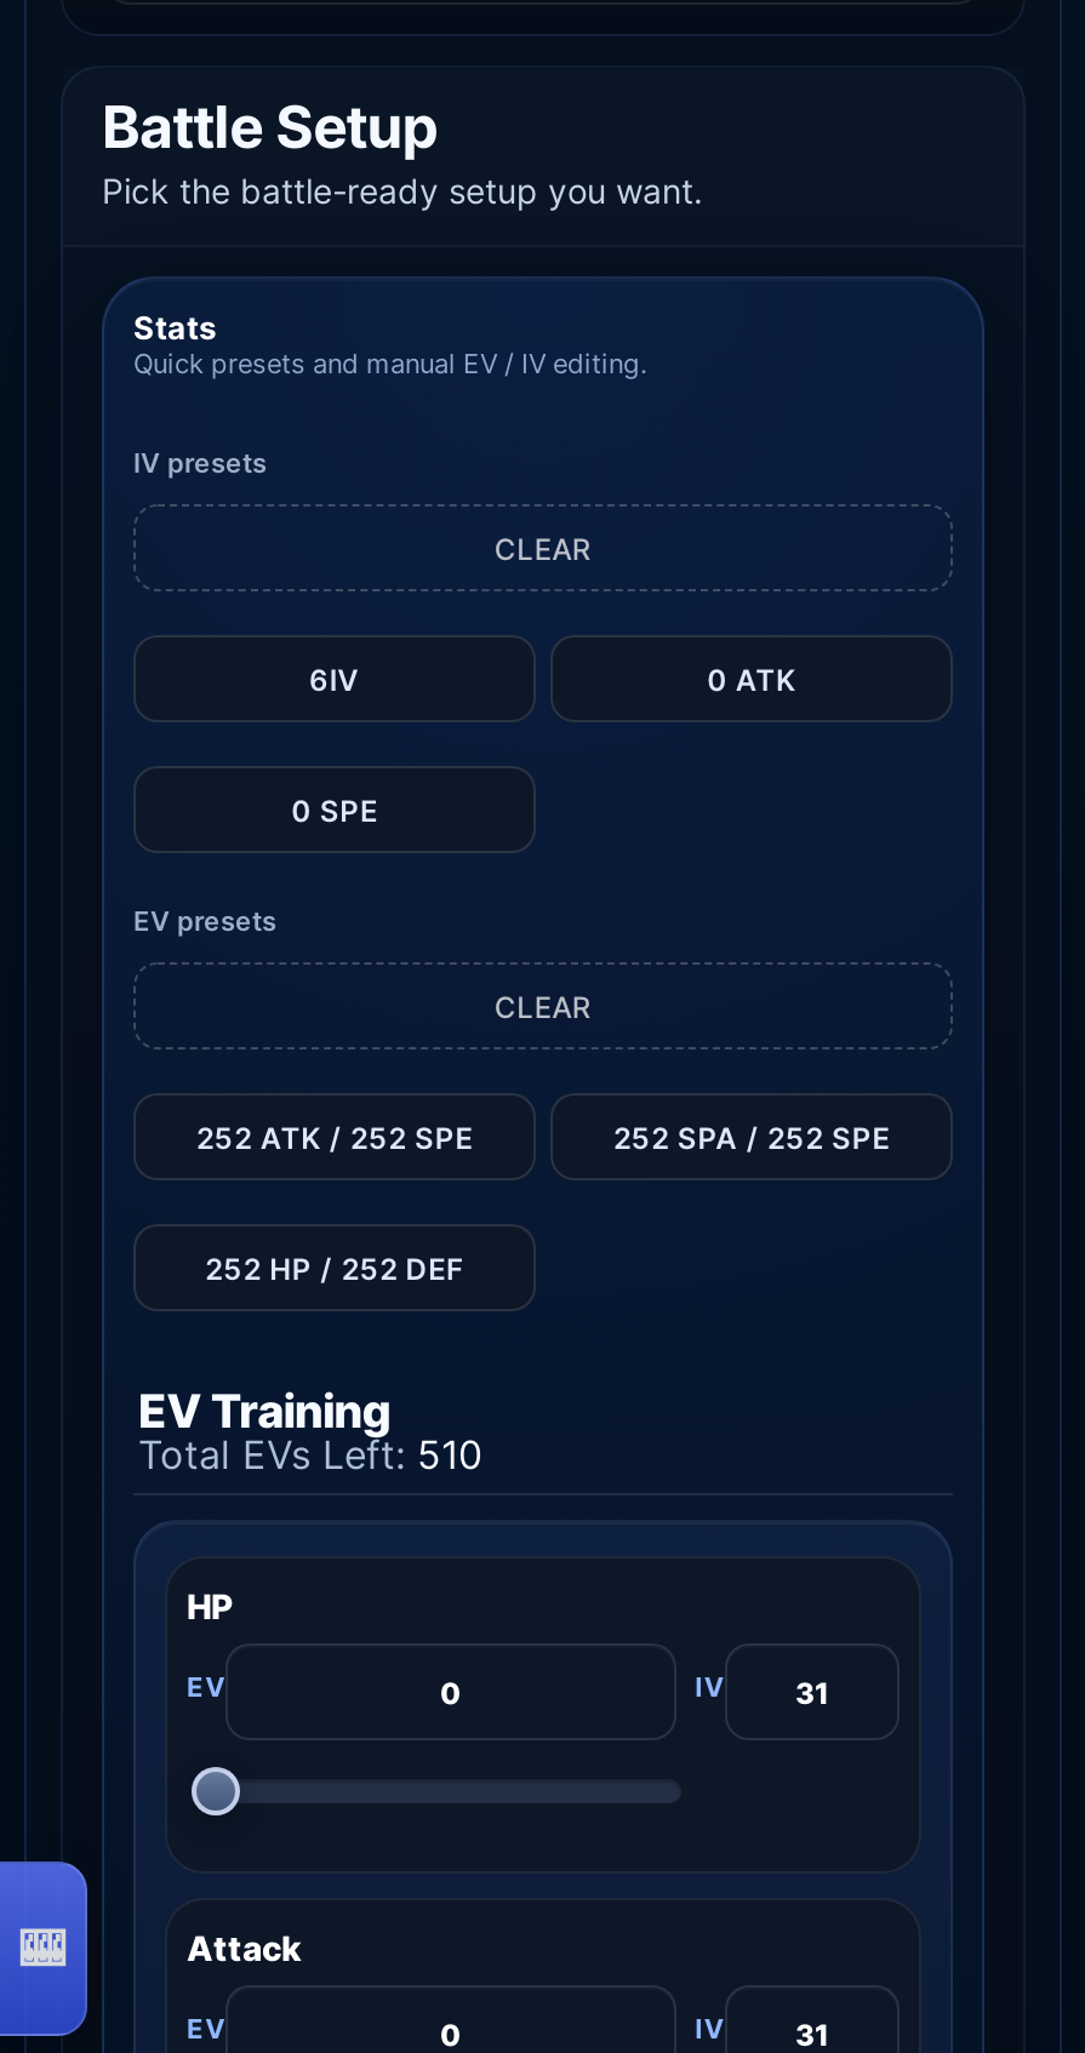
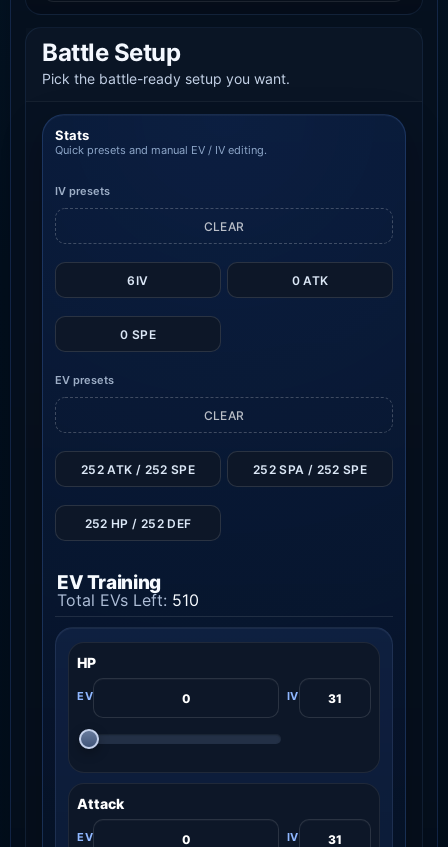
- [image]
